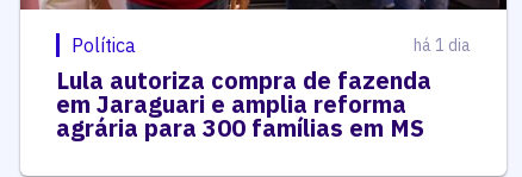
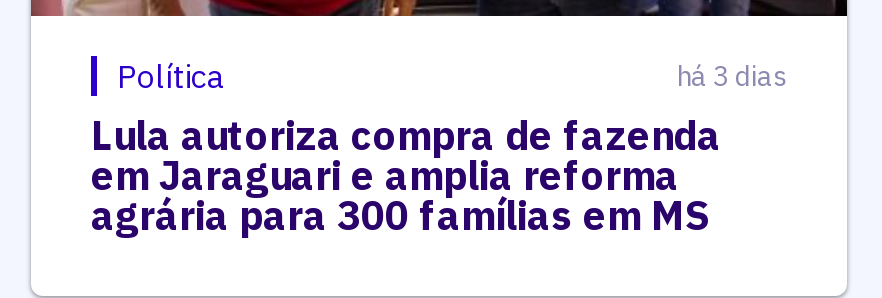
- há 1 dia
+ há 3 dias
